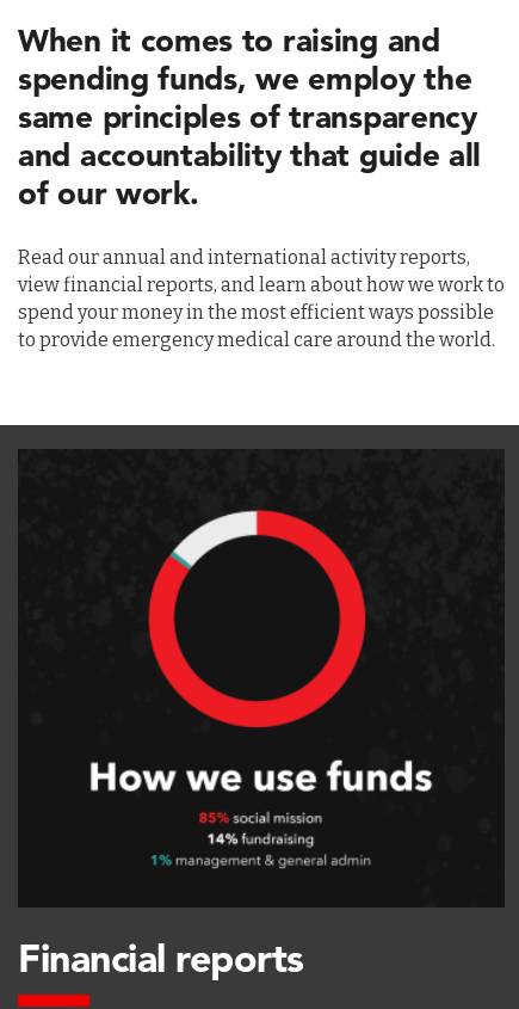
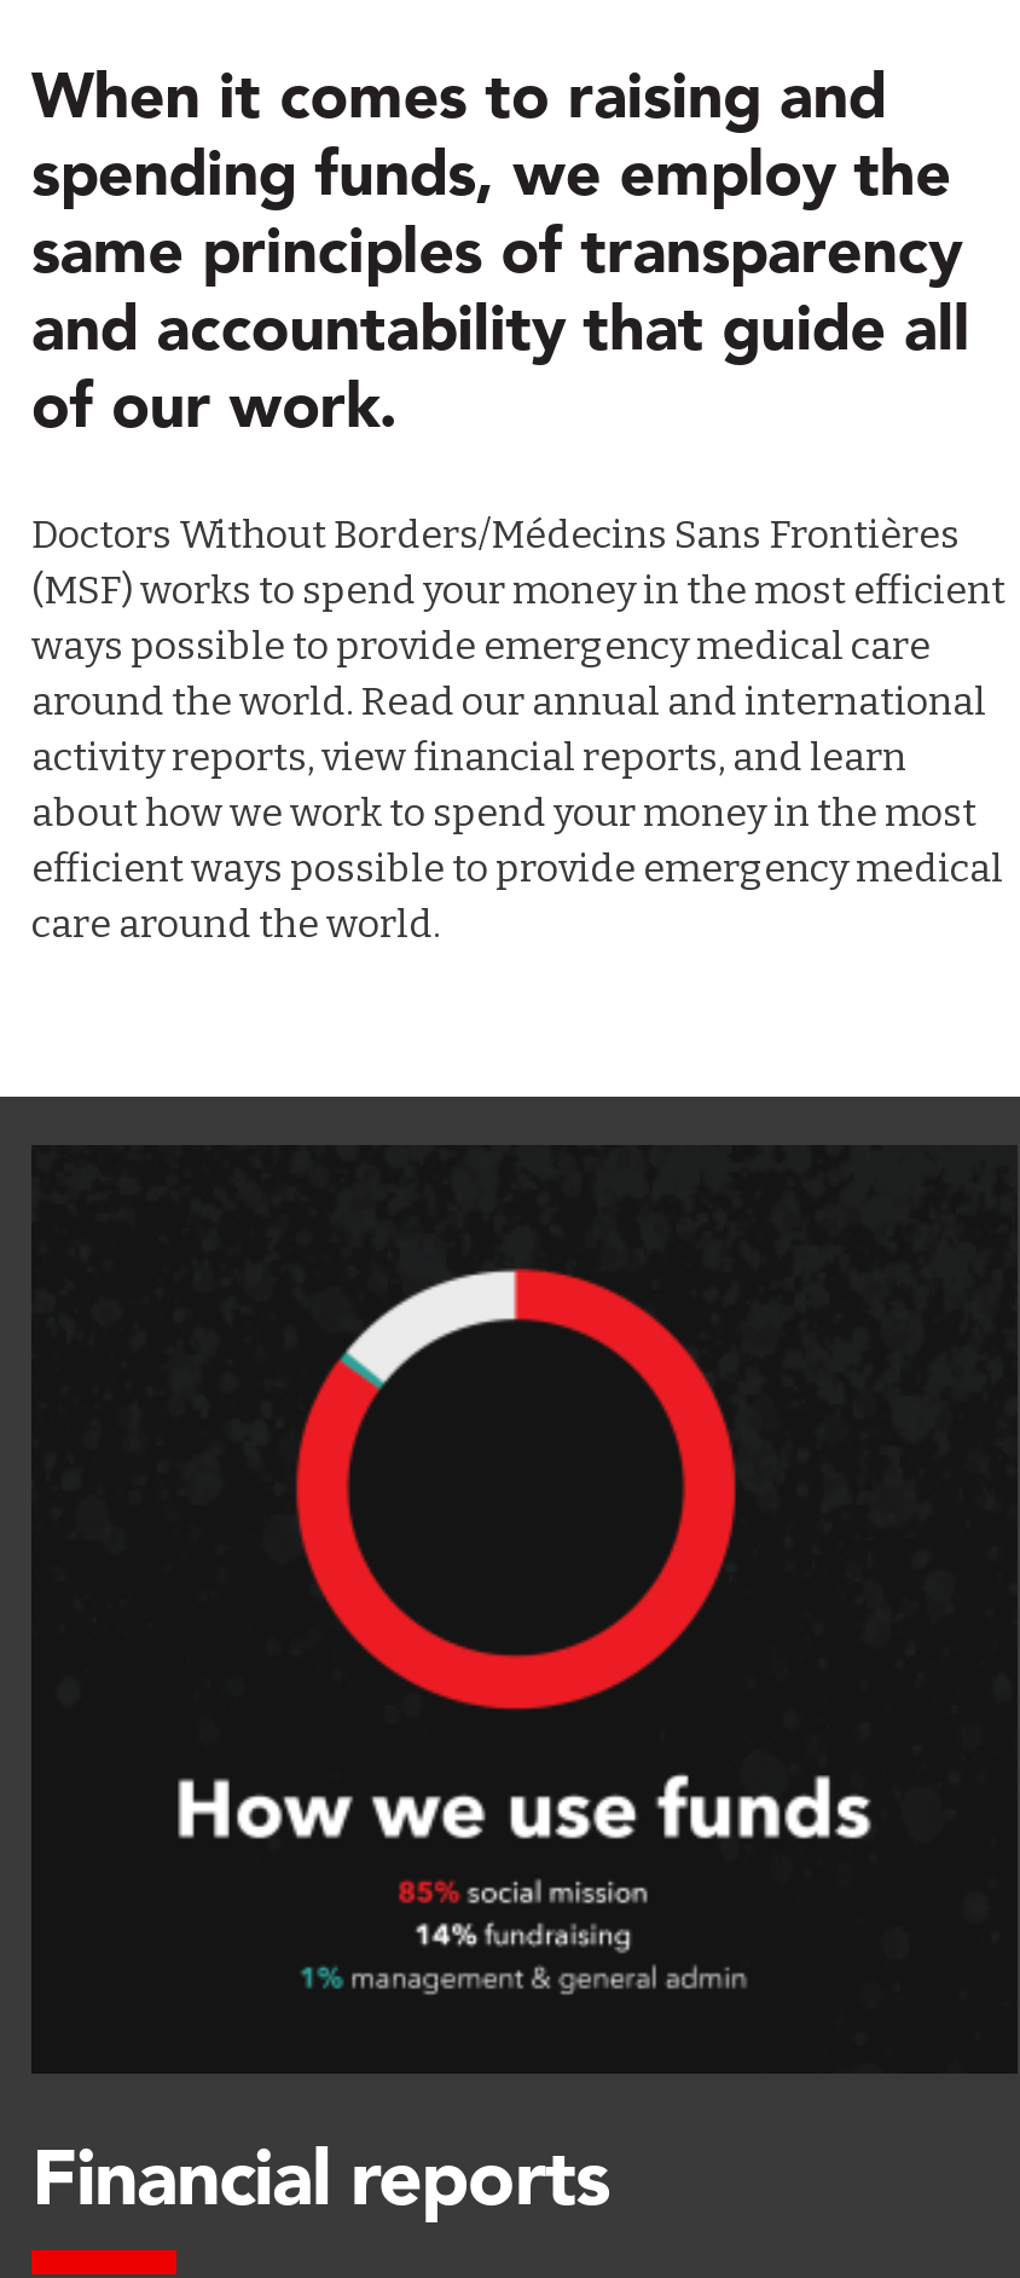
- Read our annual and international activity reports,
- view financial reports, and learn about how we work to
- spend your money in the most efficient ways possible
- to provide emergency medical care around the world.
+ Doctors Without Borders/Médecins Sans Frontières
+ (MSF) works to spend your money in the most efficient
+ ways possible to provide emergency medical care
+ around the world. Read our annual and international
+ activity reports, view financial reports, and learn
+ about how we work to spend your money in the most
+ efficient ways possible to provide emergency medical
+ care around the world.
